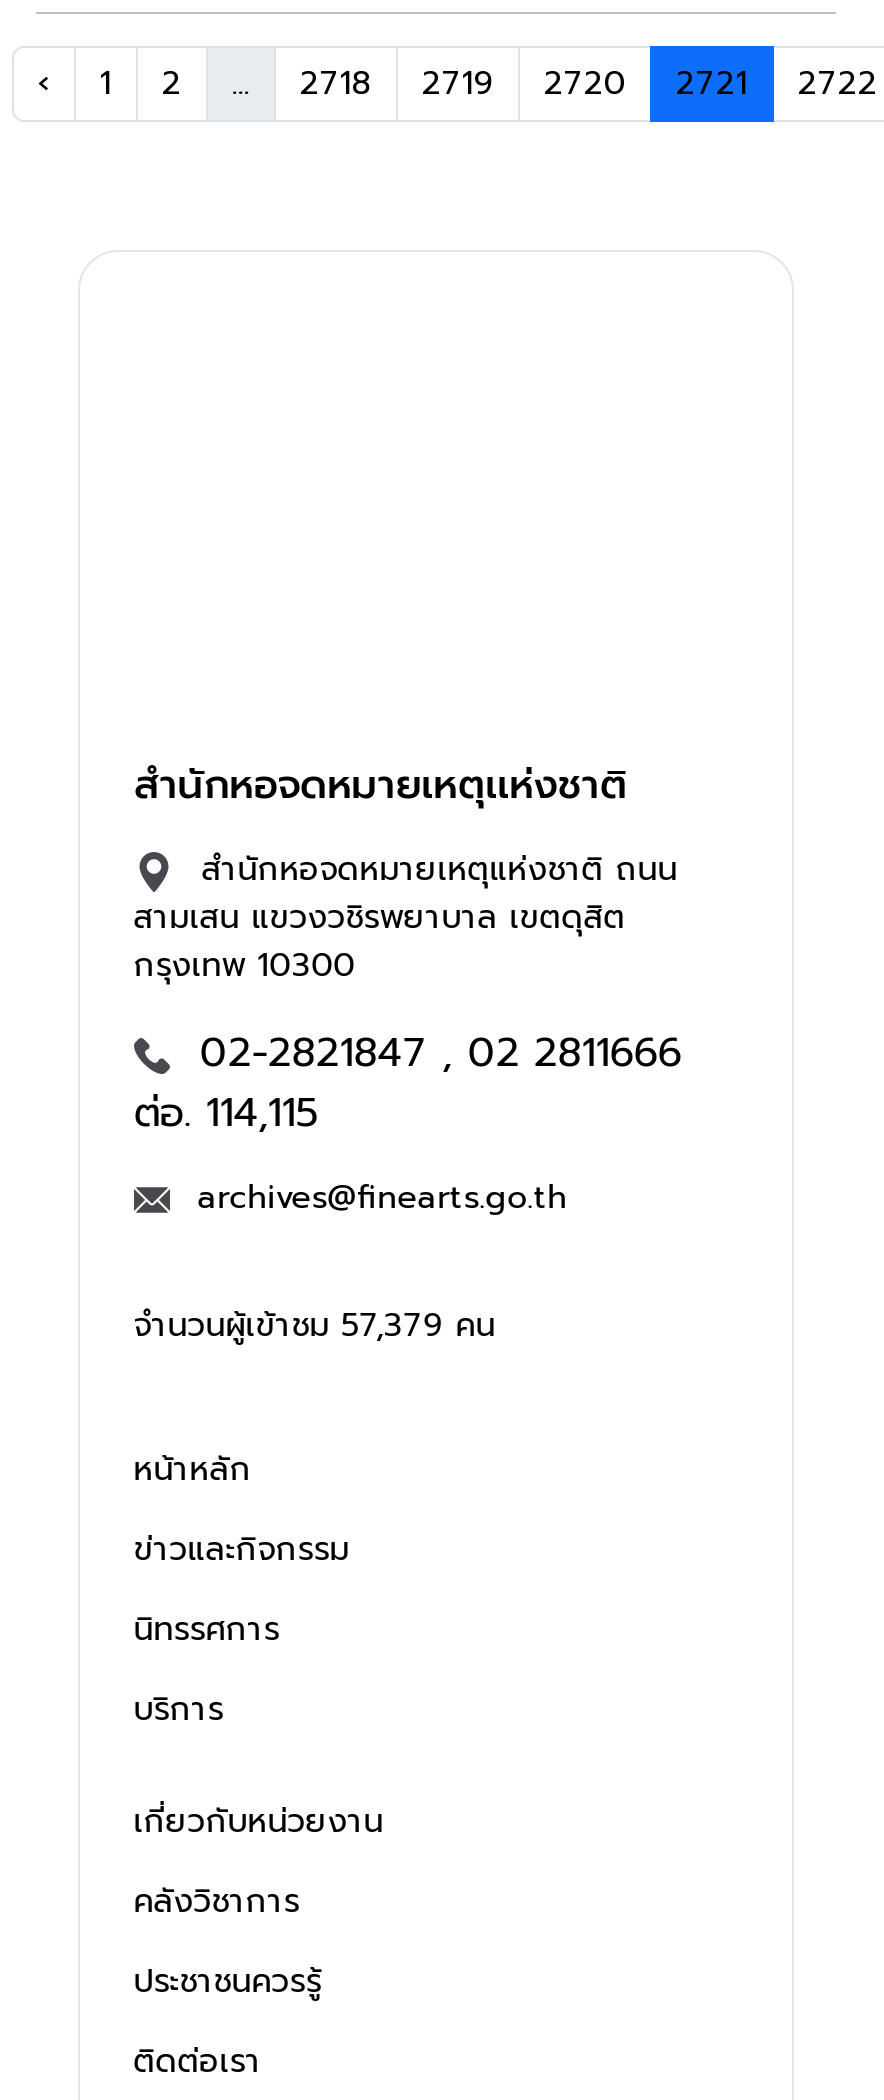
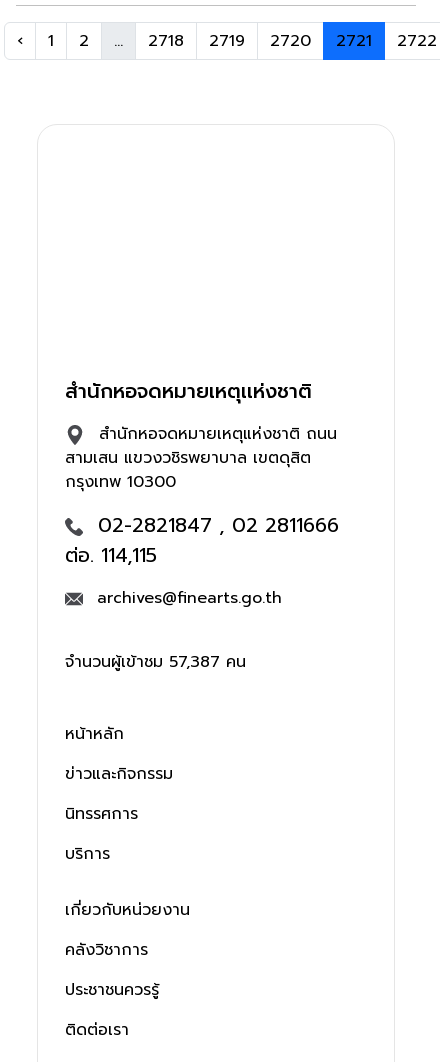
- จำนวนผู้เข้าชม 57,379 คน
+ จำนวนผู้เข้าชม 57,387 คน
